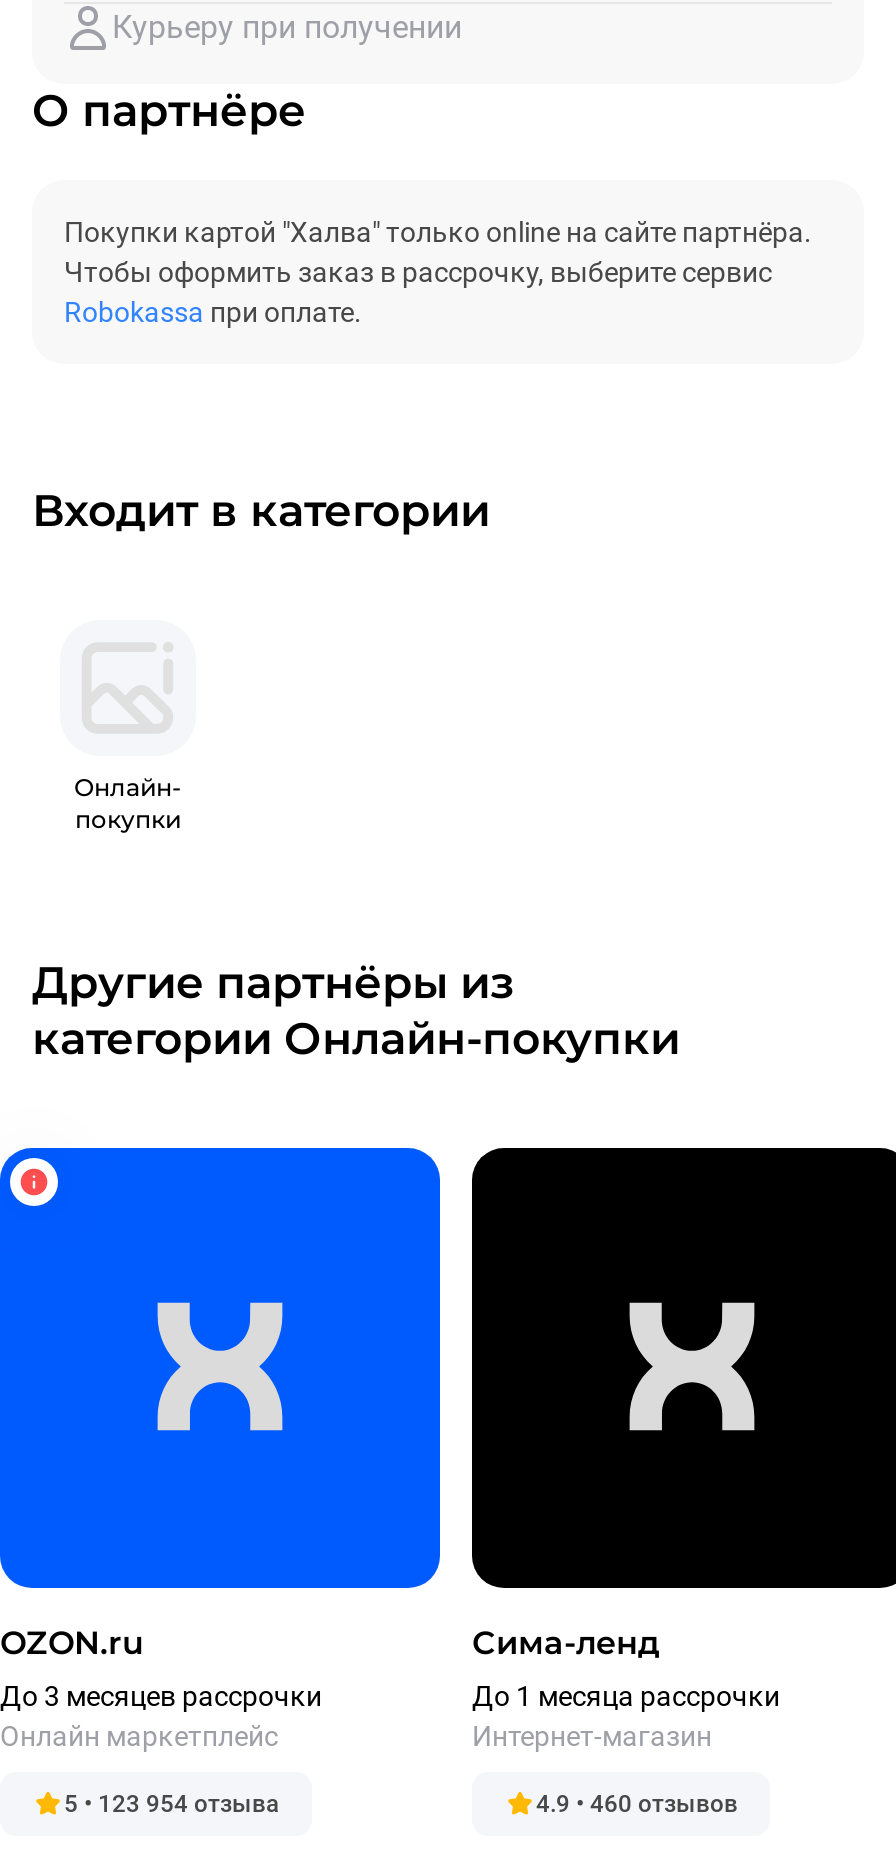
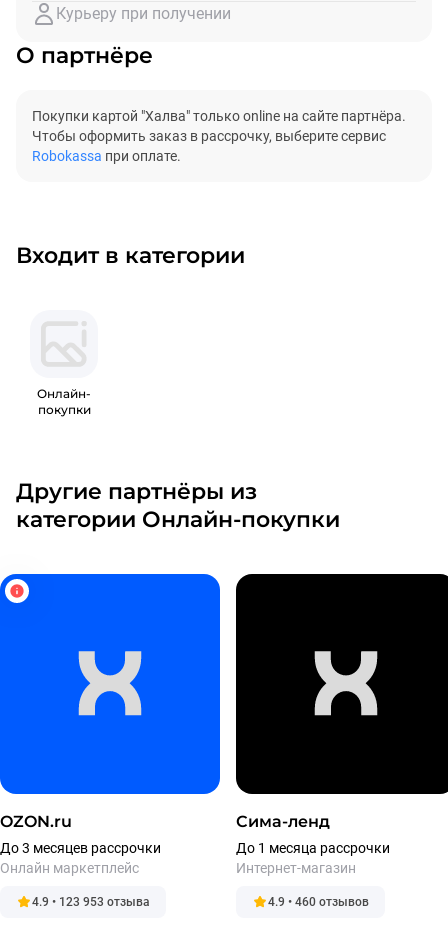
- 5 • 123 954 отзыва
+ 4.9 • 123 953 отзыва
